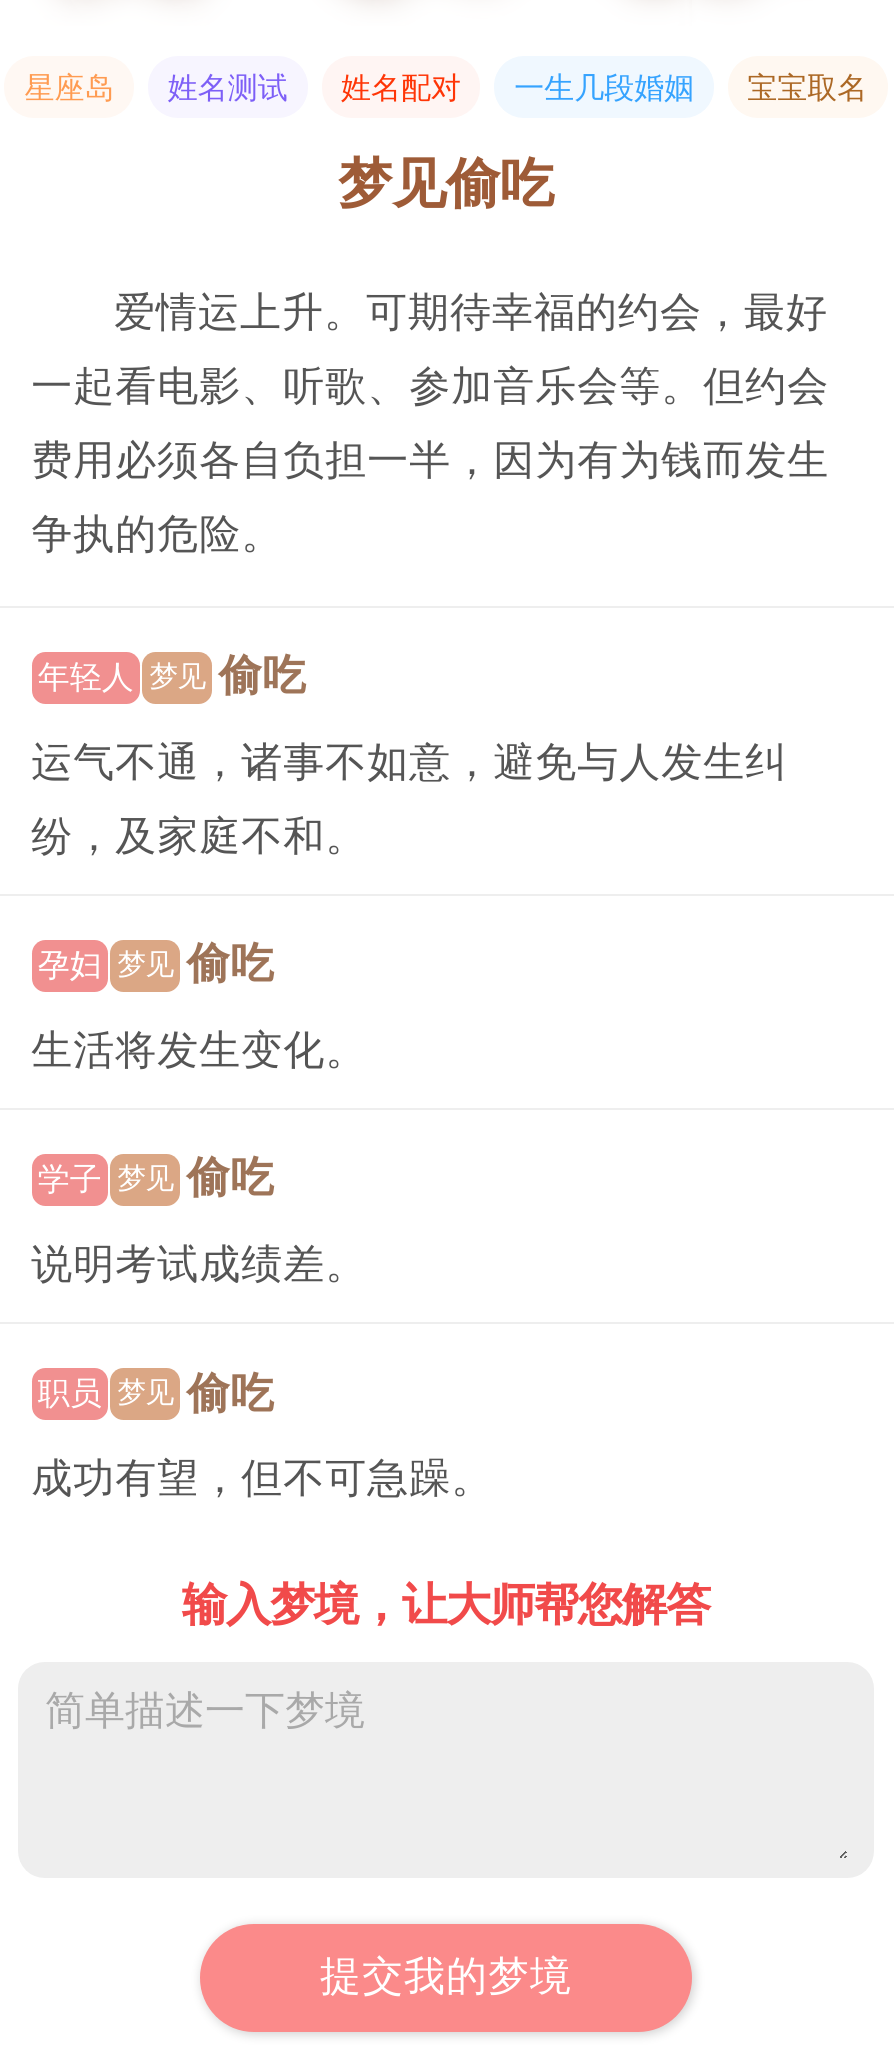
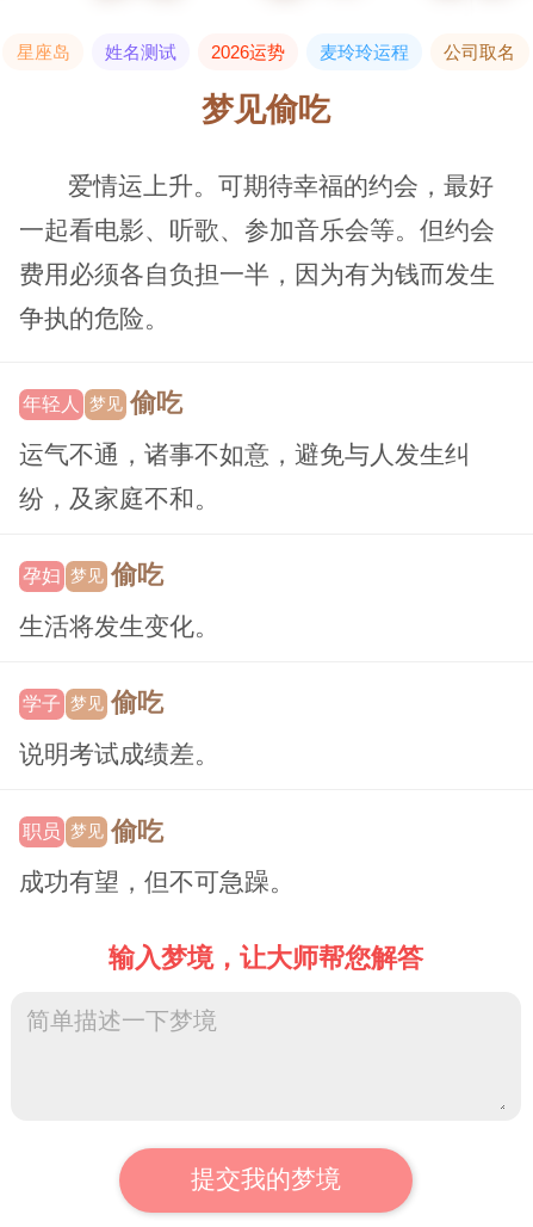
- 姓名配对
- 一生几段婚姻
- 宝宝取名
+ 2026运势
+ 麦玲玲运程
+ 公司取名
